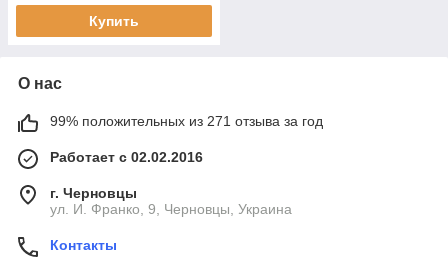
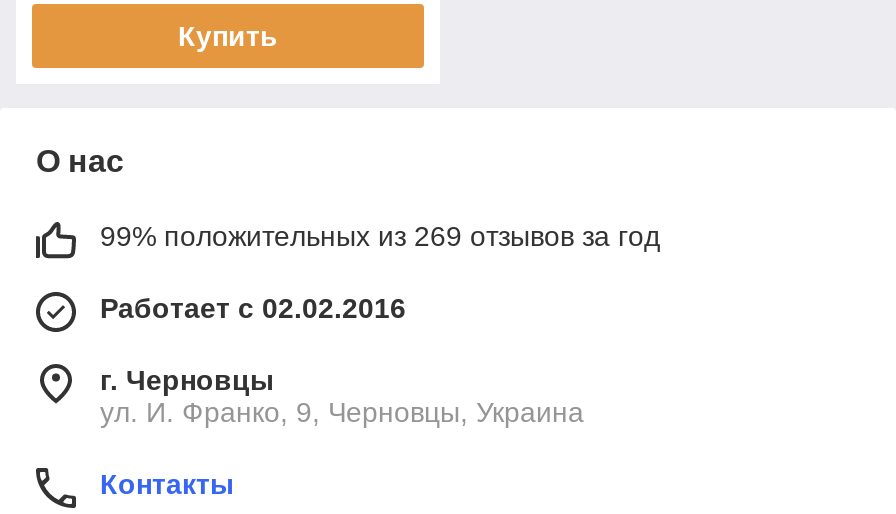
- 99% положительных из 271 отзыва за год
+ 99% положительных из 269 отзывов за год
